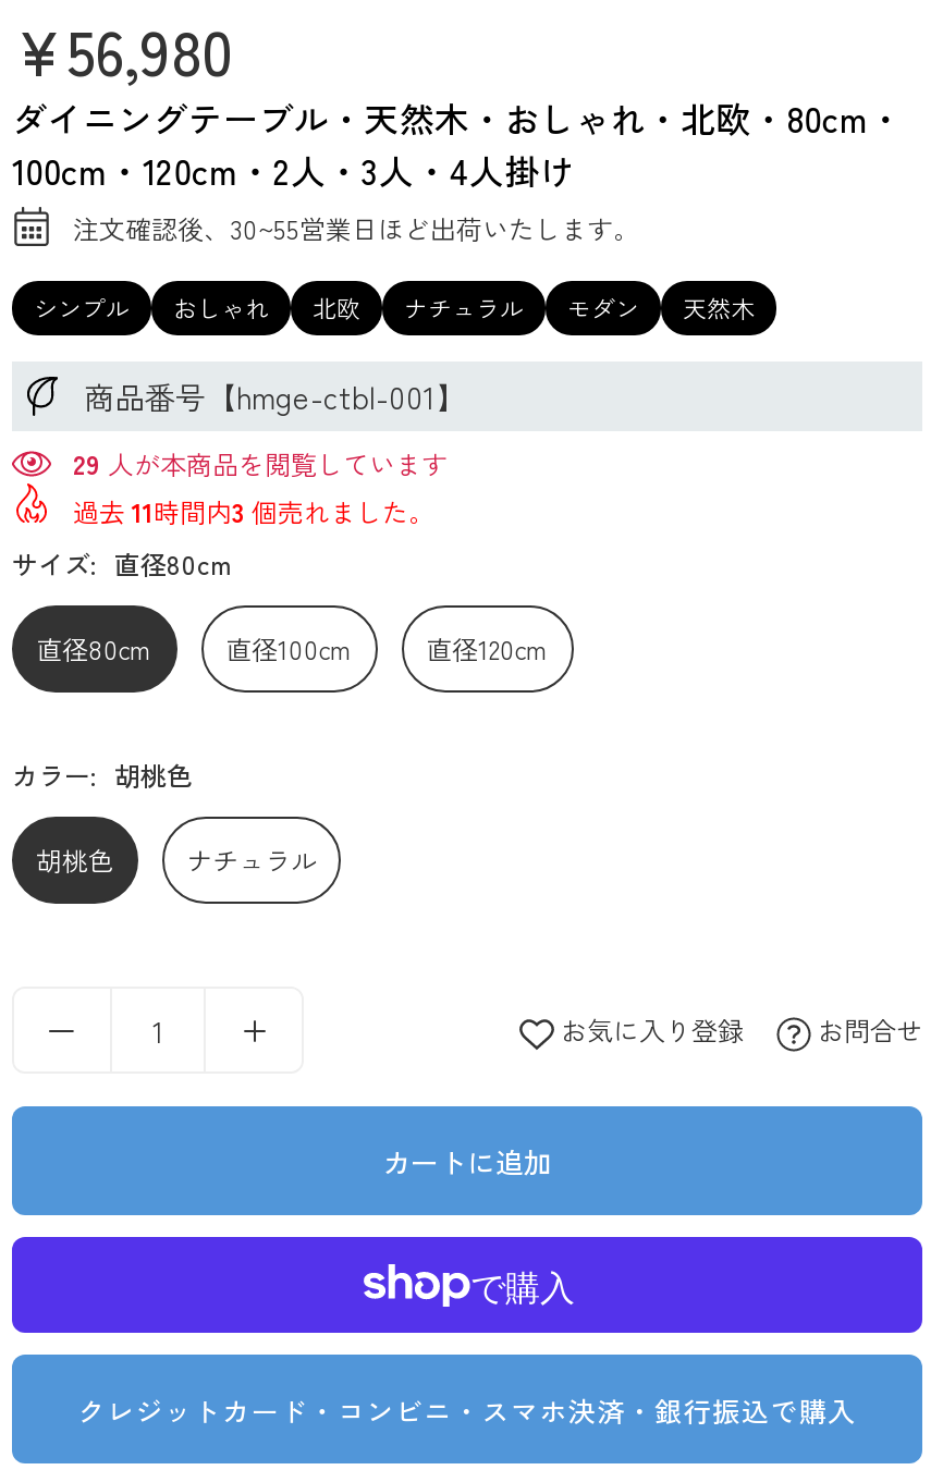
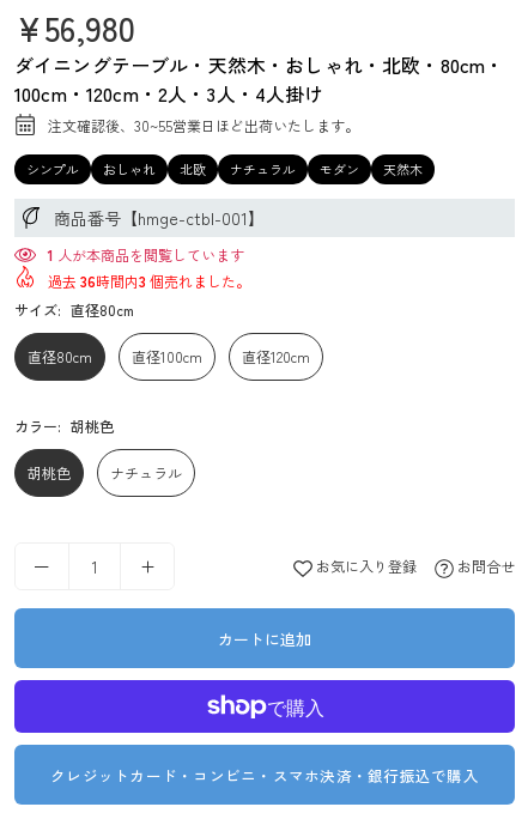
- 29人が本商品を閲覧しています
+ 1人が本商品を閲覧しています

- 過去11時間内3個売れました。
+ 過去36時間内3個売れました。
